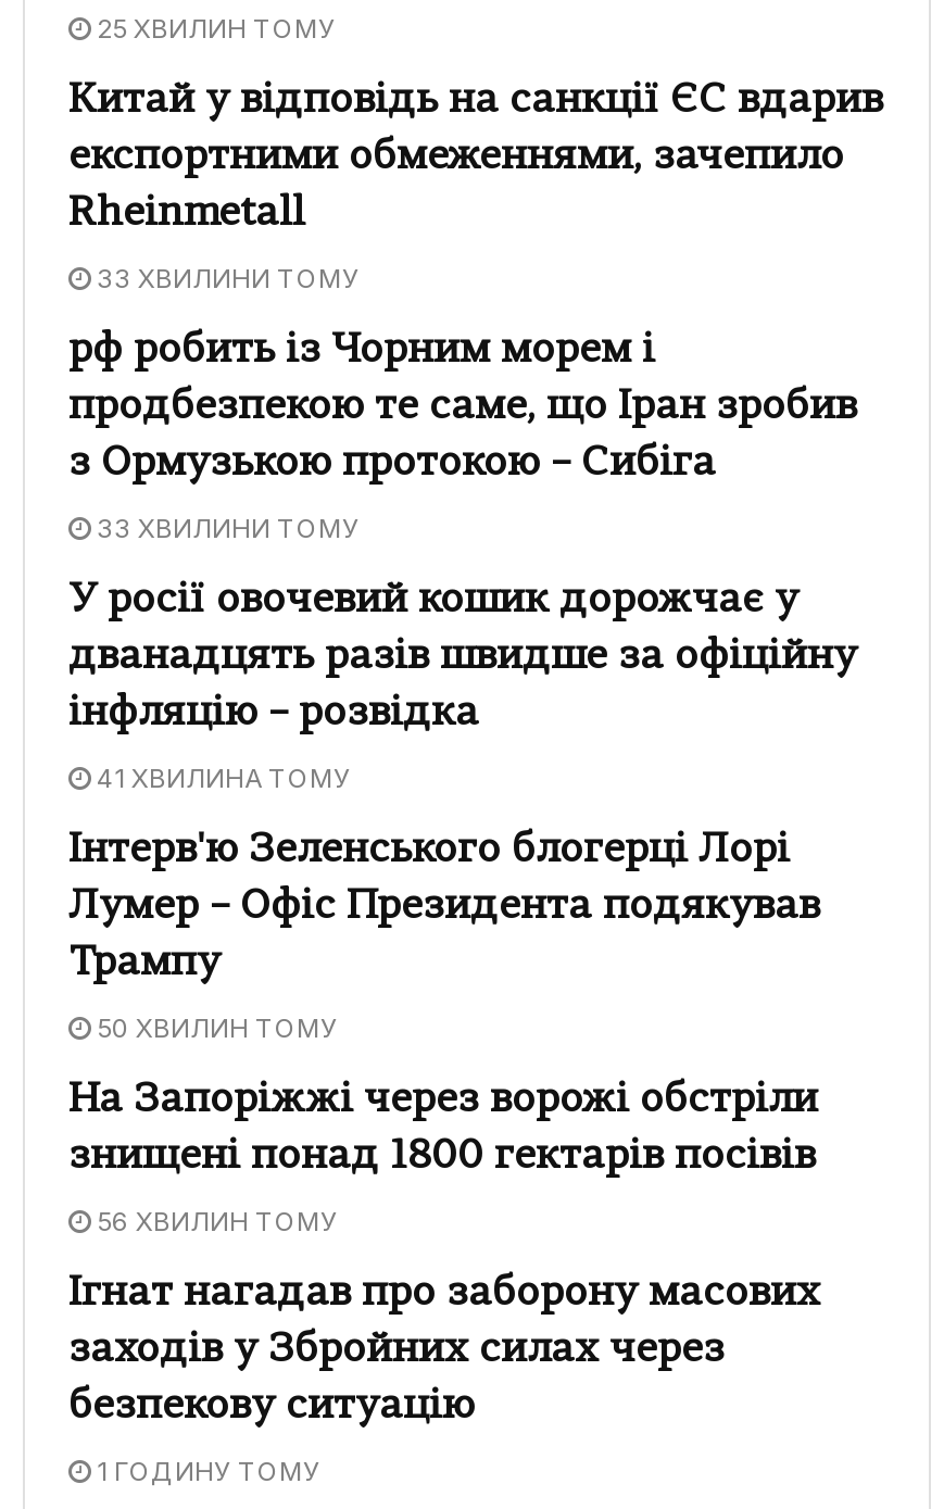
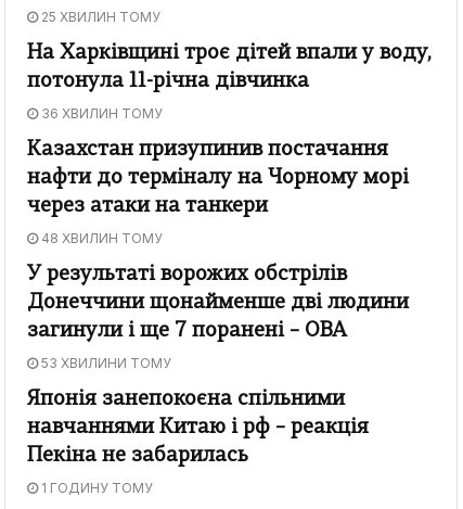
- Китай у відповідь на санкції ЄС вдарив
- експортними обмеженнями, зачепило
- Rheinmetall
- 33 ХВИЛИНИ ТОМУ
- рф робить із Чорним морем і
- продбезпекою те саме, що Іран зробив
- з Ормузькою протокою – Сибіга
- 33 ХВИЛИНИ ТОМУ
- У росії овочевий кошик дорожчає у
- дванадцять разів швидше за офіційну
- інфляцію – розвідка
- 41 ХВИЛИНА ТОМУ
- Інтерв'ю Зеленського блогерці Лорі
- Лумер – Офіс Президента подякував
- Трампу
- 50 ХВИЛИН ТОМУ
- На Запоріжжі через ворожі обстріли
- знищені понад 1800 гектарів посівів
- 56 ХВИЛИН ТОМУ
- Ігнат нагадав про заборону масових
- заходів у Збройних силах через
- безпекову ситуацію
+ На Харківщині троє дітей впали у воду,
+ потонула 11-річна дівчинка
+ 36 ХВИЛИН ТОМУ
+ Казахстан призупинив постачання
+ нафти до терміналу на Чорному морі
+ через атаки на танкери
+ 48 ХВИЛИН ТОМУ
+ У результаті ворожих обстрілів
+ Донеччини щонайменше дві людини
+ загинули і ще 7 поранені – ОВА
+ 53 ХВИЛИНИ ТОМУ
+ Японія занепокоєна спільними
+ навчаннями Китаю і рф – реакція
+ Пекіна не забарилась
